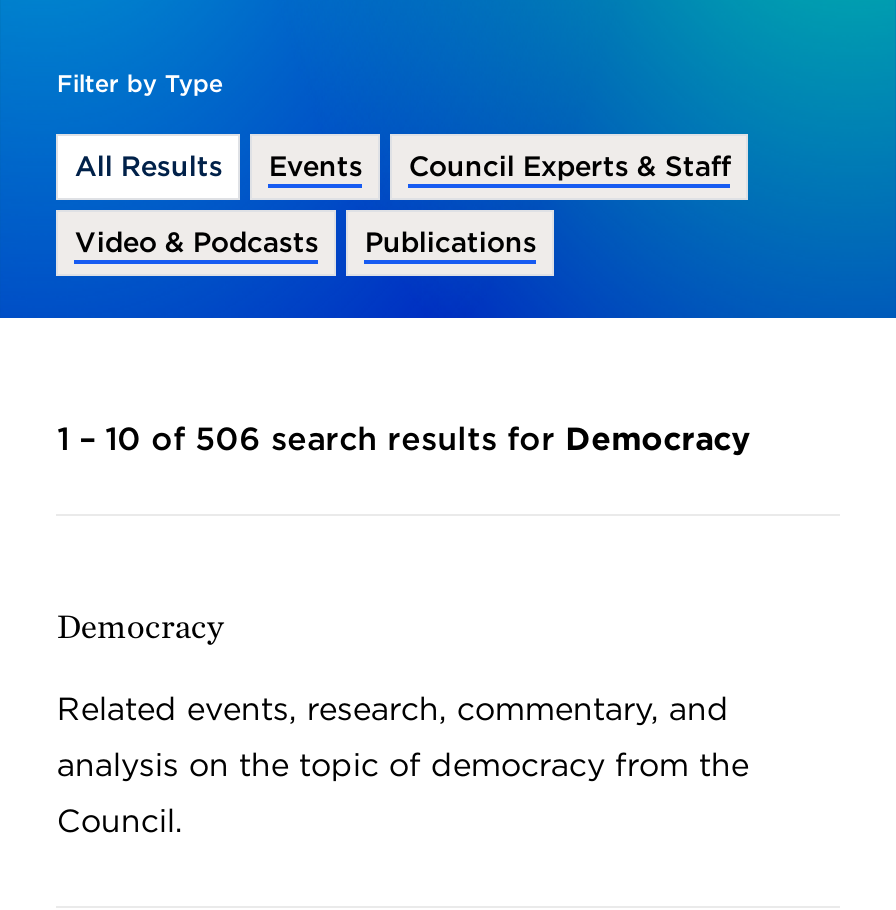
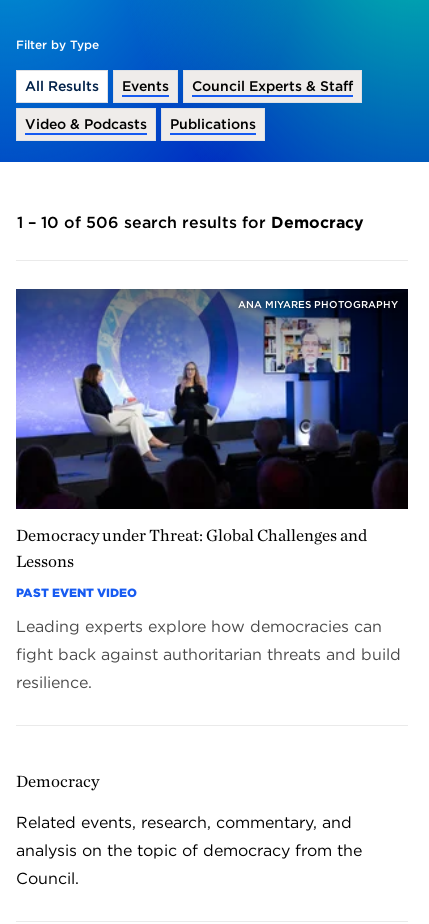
+ [image]
+ ANA MIYARES PHOTOGRAPHY

+ Democracy under Threat: Global Challenges and
+ Lessons
+ PAST EVENT VIDEO
+ Leading experts explore how democracies can
+ fight back against authoritarian threats and build
+ resilience.
